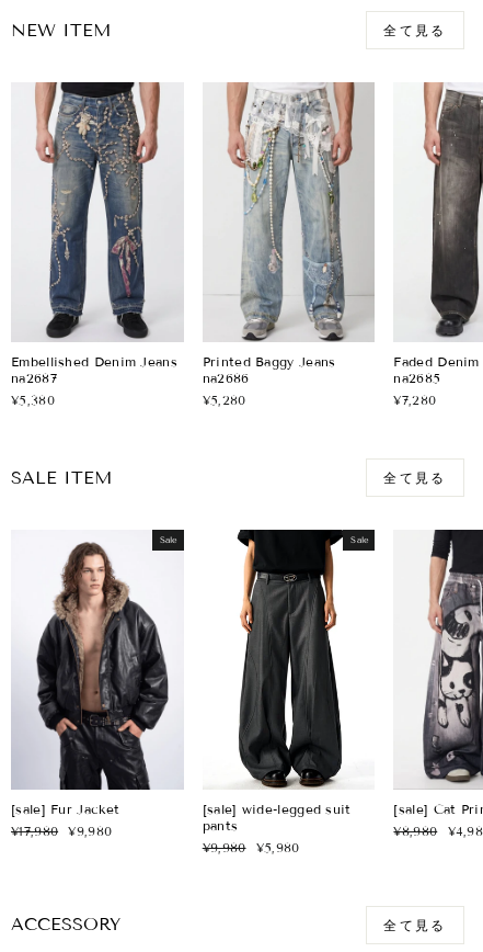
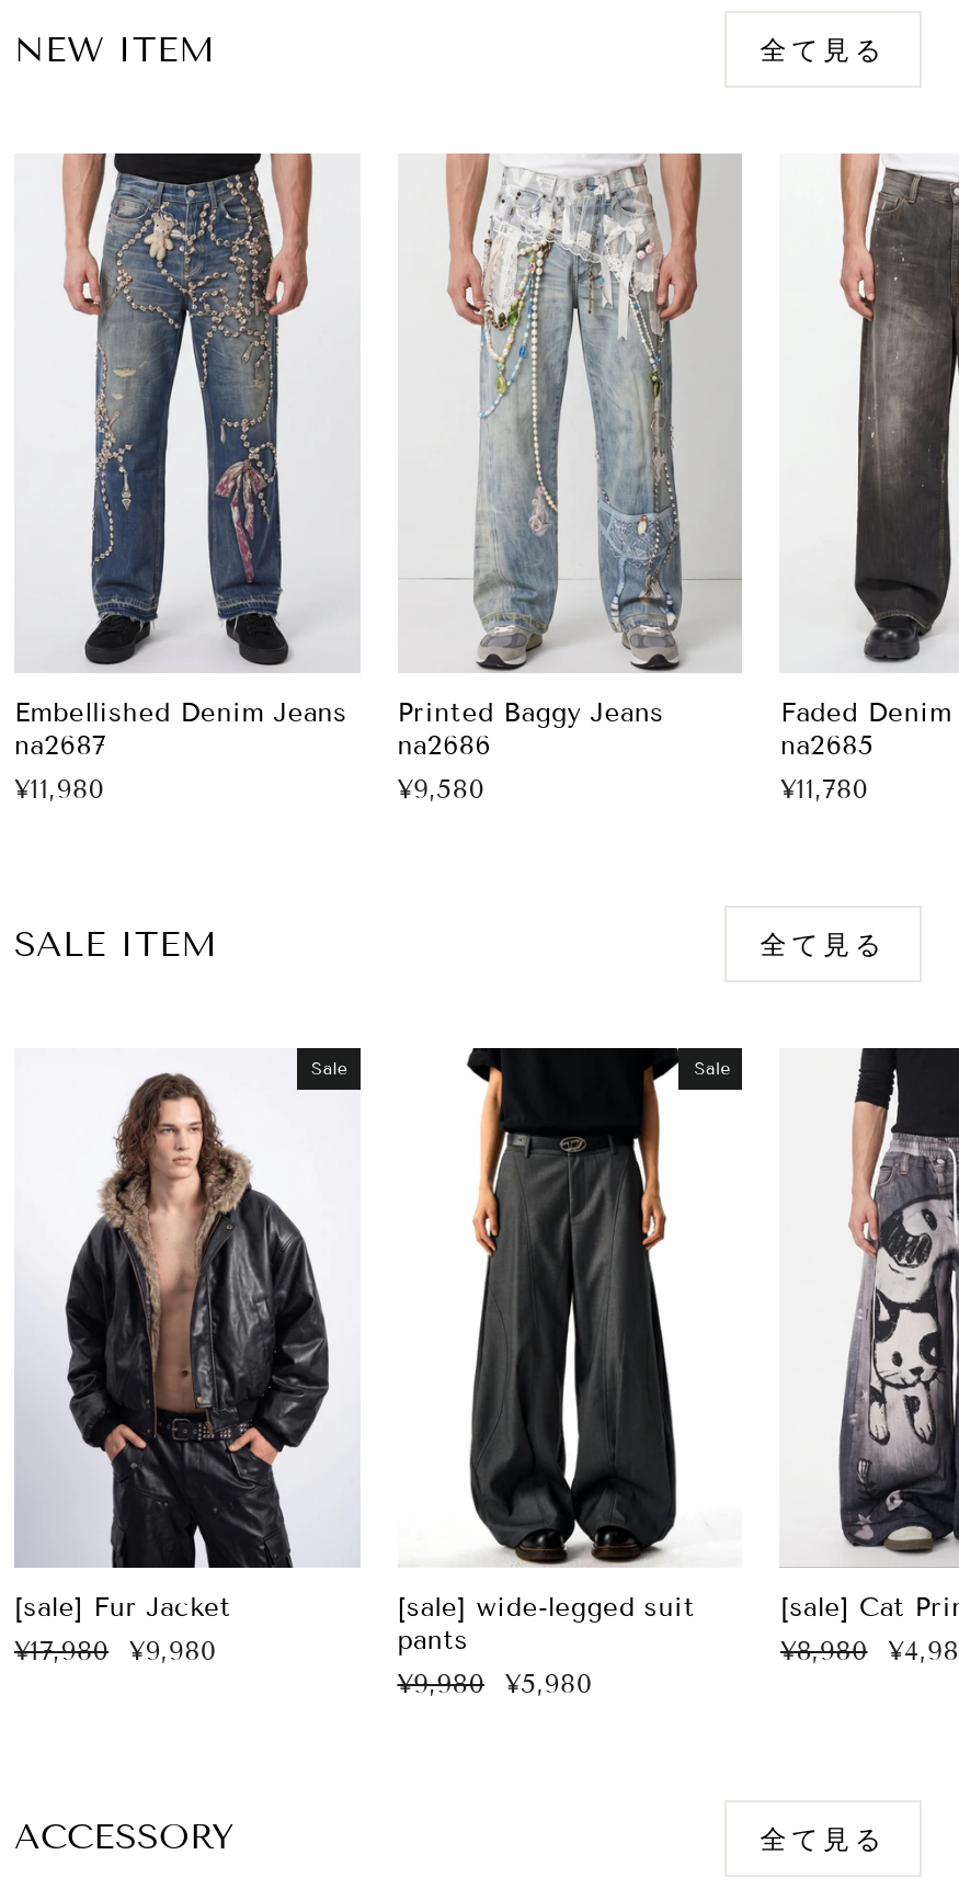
- ¥5,380
+ ¥11,980

- ¥5,280
+ ¥9,580

- ¥7,280
+ ¥11,780
